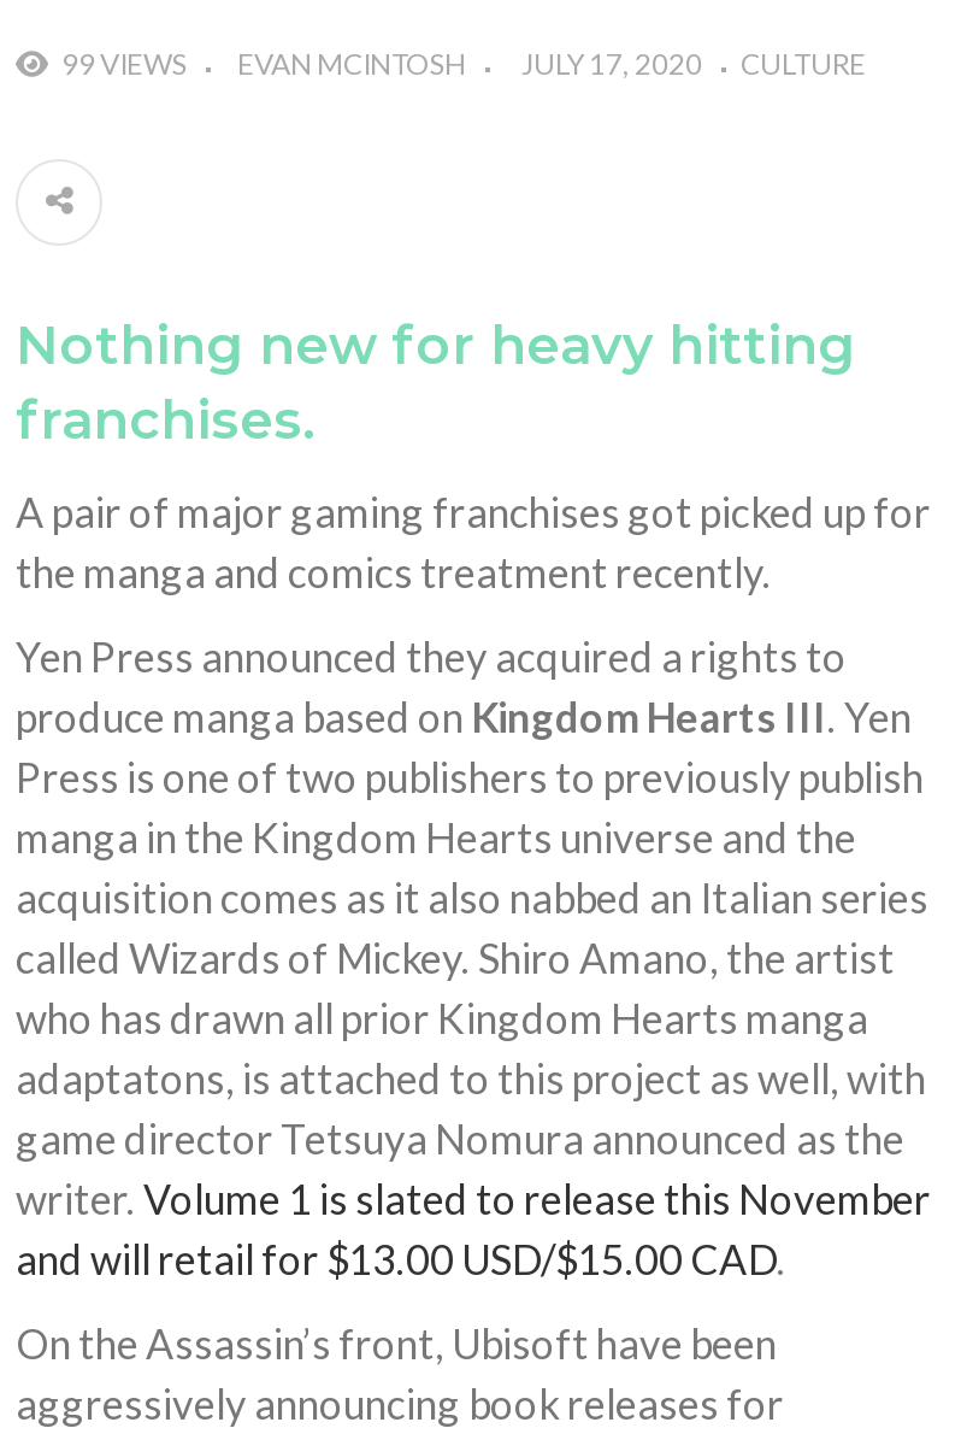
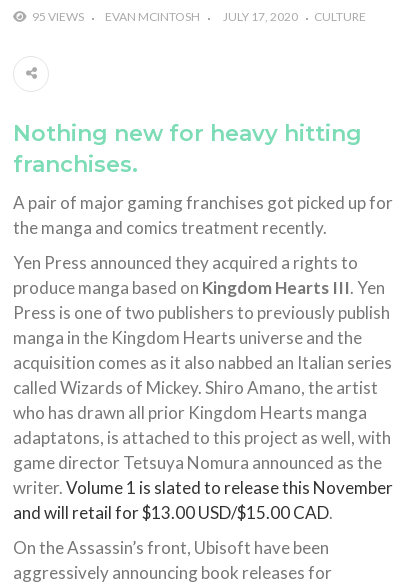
- 99 VIEWS EVAN MCINTOSH JULY 17, 2020 CULTURE
+ 95 VIEWS EVAN MCINTOSH JULY 17, 2020 CULTURE
